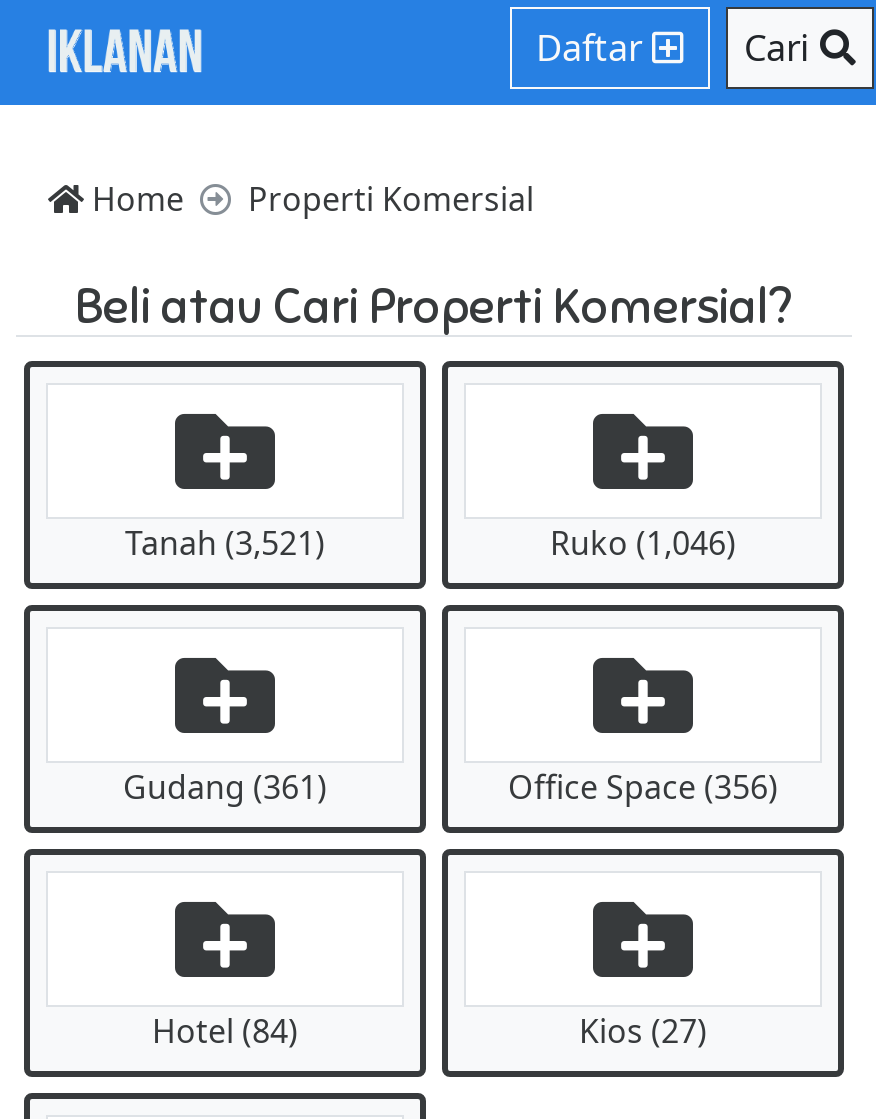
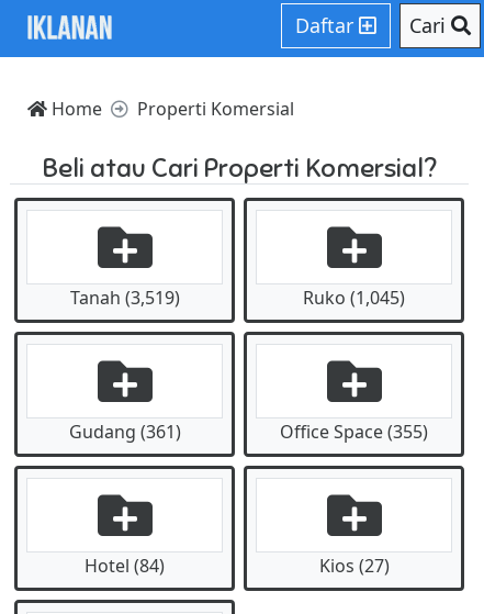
- Tanah (3,521)
+ Tanah (3,519)

- Ruko (1,046)
+ Ruko (1,045)

- Office Space (356)
+ Office Space (355)
